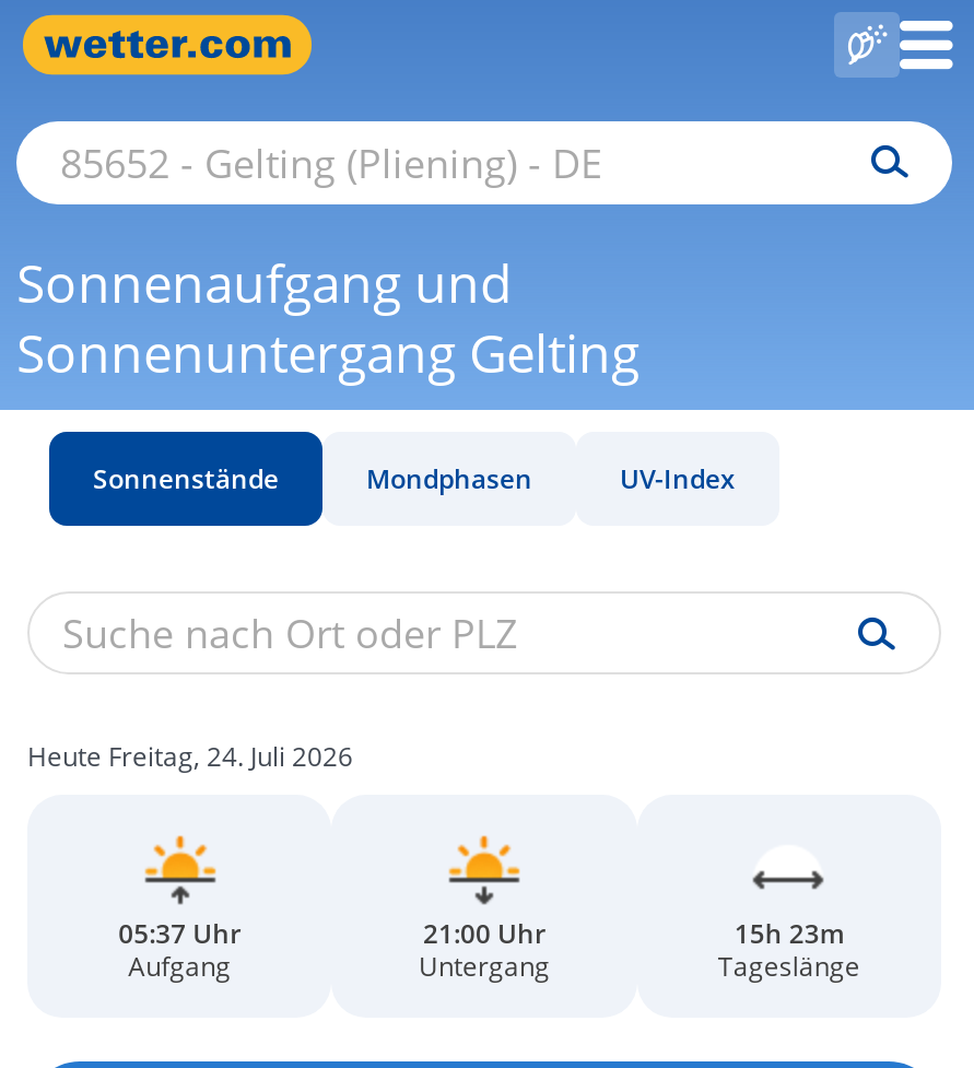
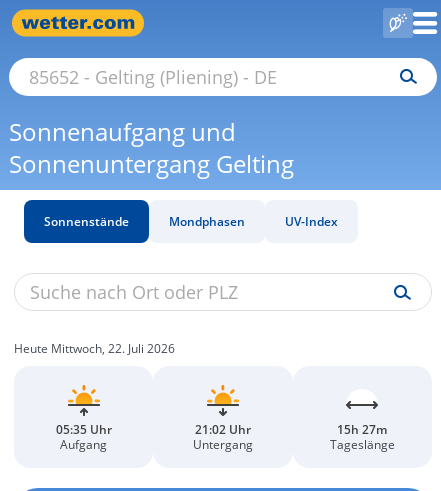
- Heute Freitag, 24. Juli 2026
+ Heute Mittwoch, 22. Juli 2026

- 05:37 Uhr
+ 05:35 Uhr

- 21:00 Uhr
+ 21:02 Uhr

- 15h 23m
+ 15h 27m
